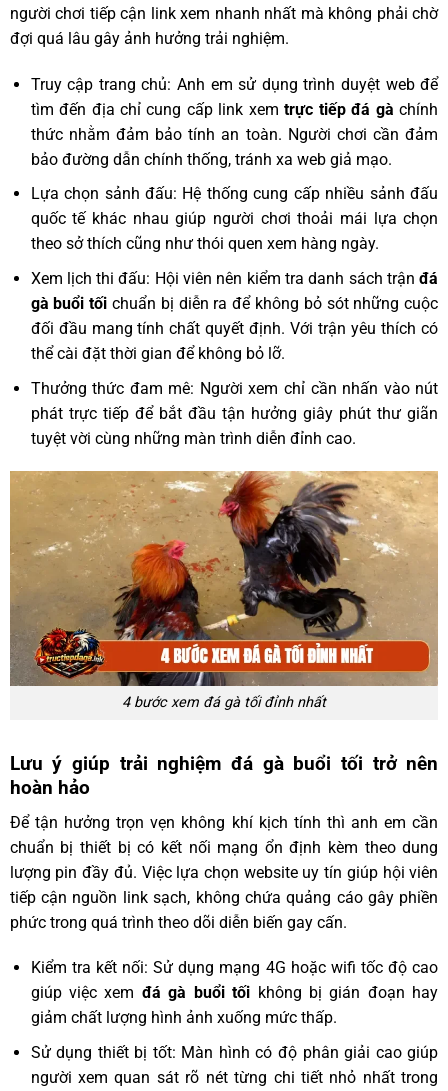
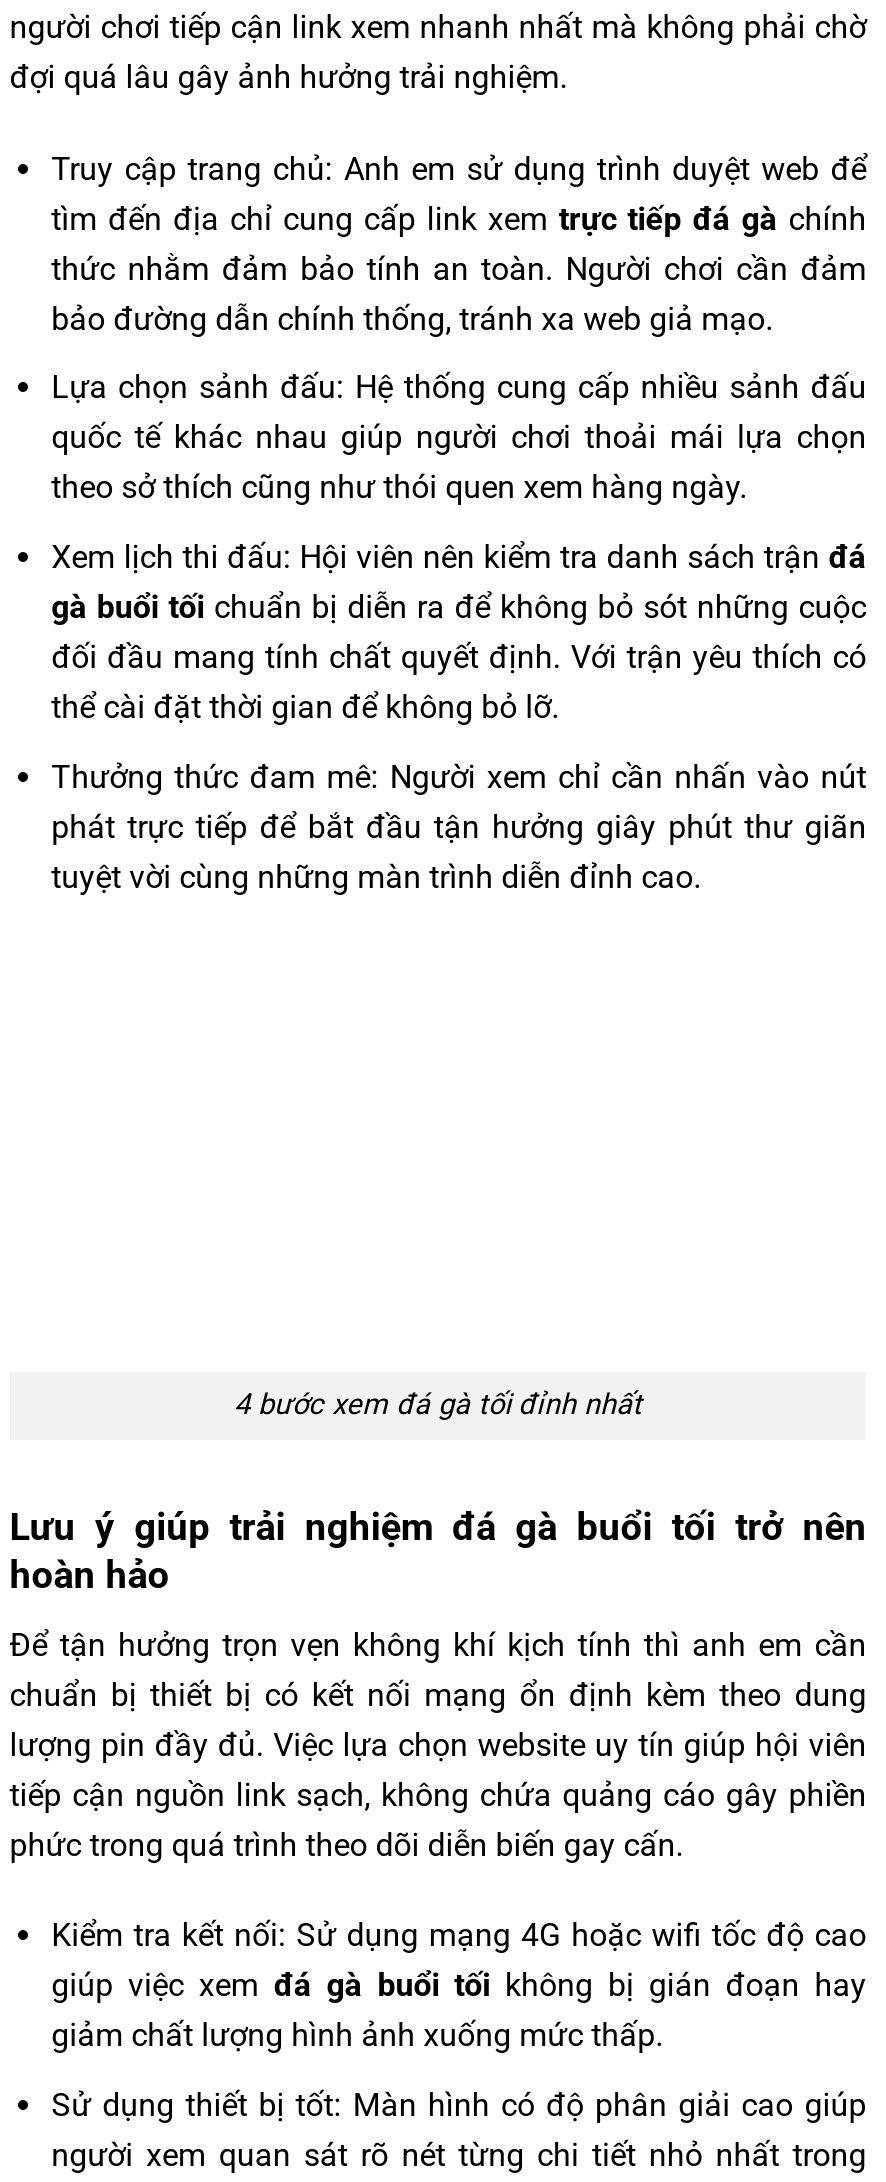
- [image]
